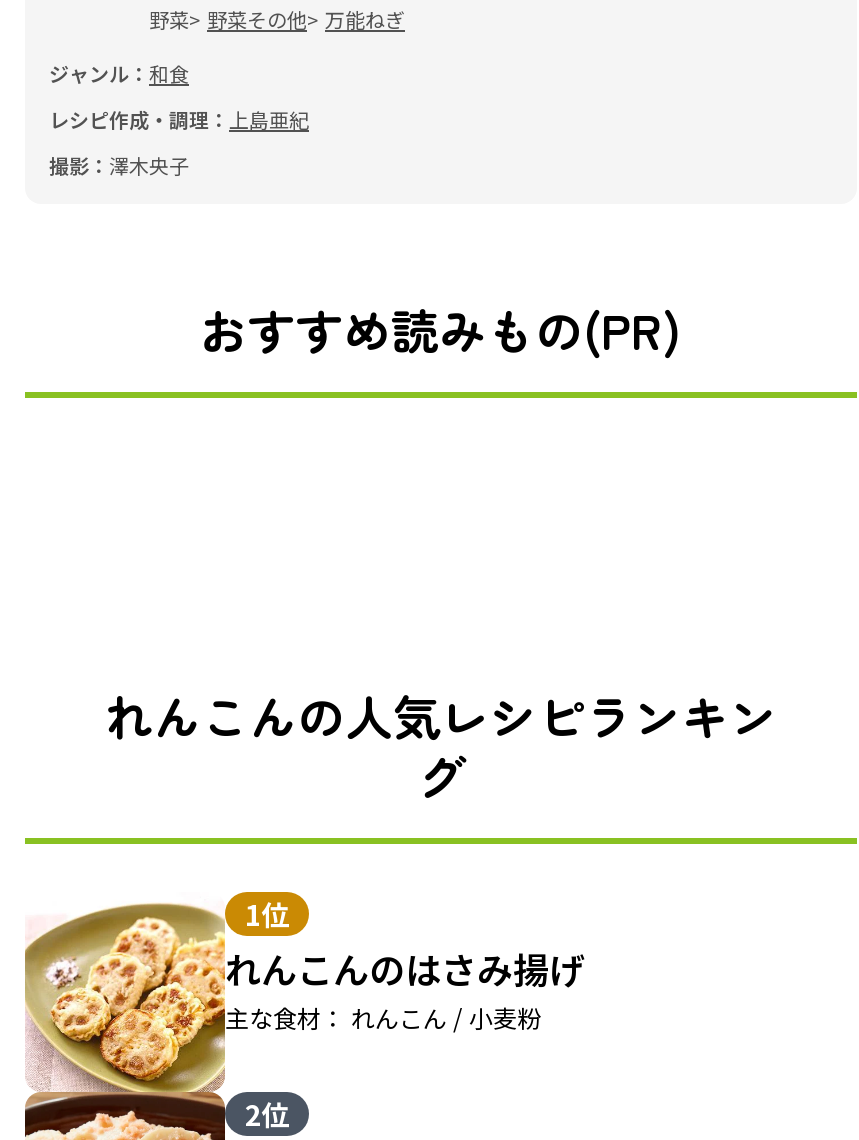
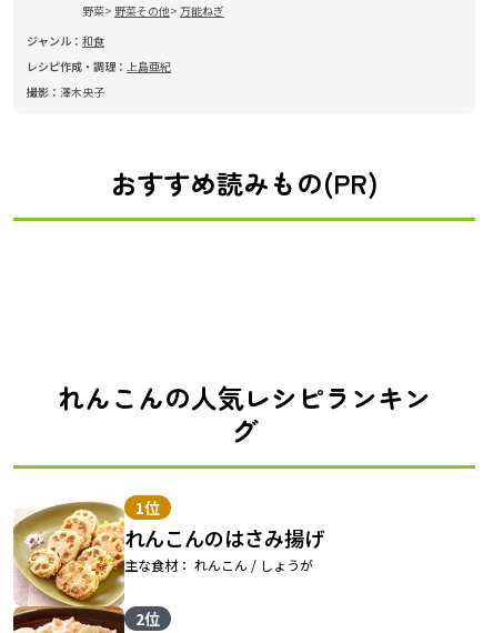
- 主な食材： れんこん / 小麦粉
+ 主な食材： れんこん / しょうが
